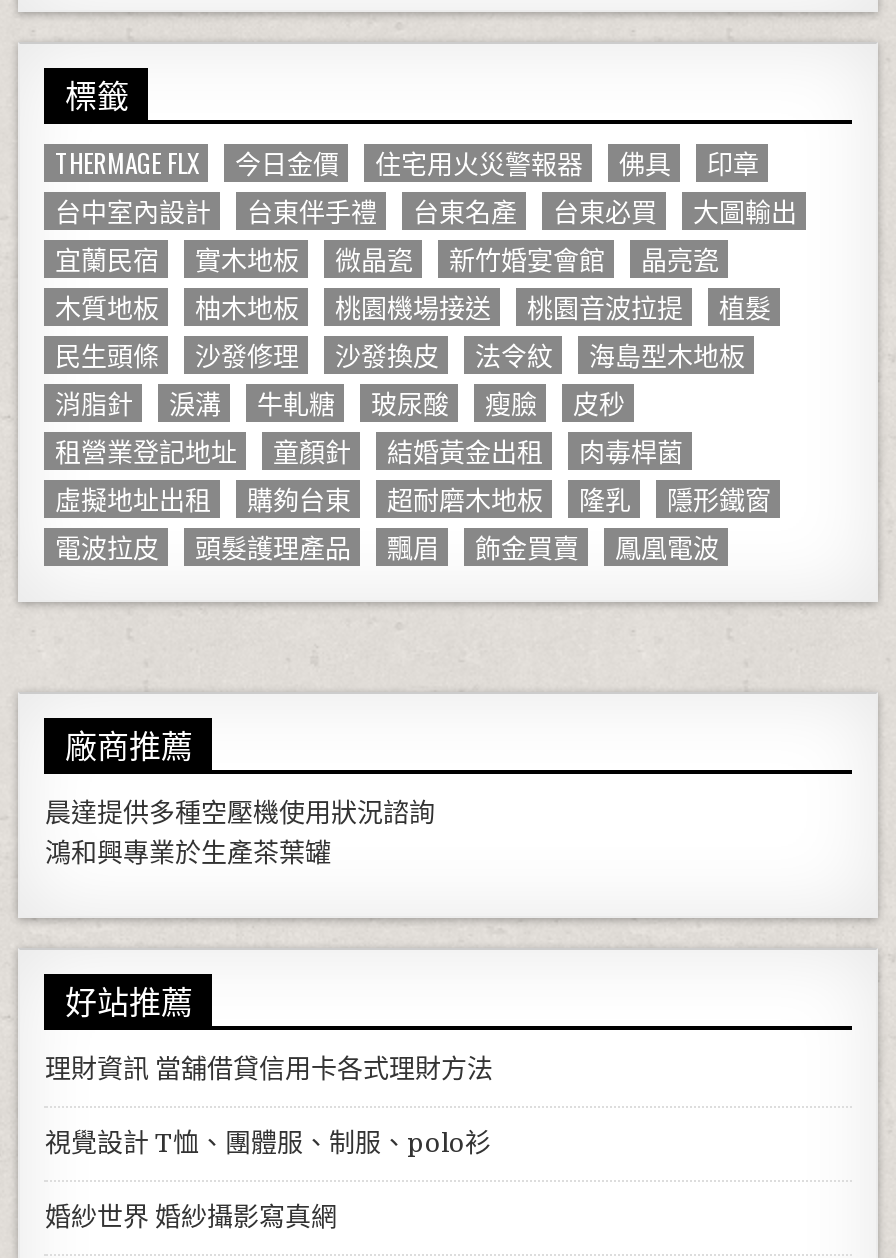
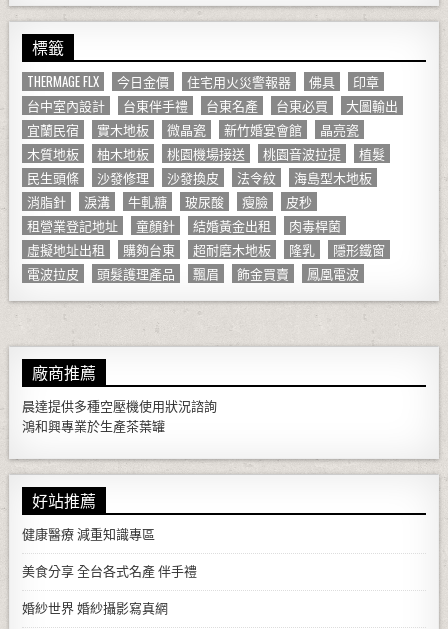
- 理財資訊當舖借貸信用卡各式理財方法
+ 健康醫療減重知識專區

- 視覺設計T恤、團體服、制服、polo衫
+ 美食分享全台各式名產 伴手禮
